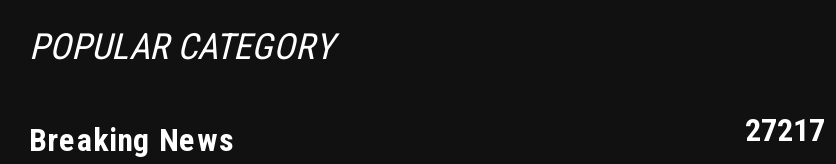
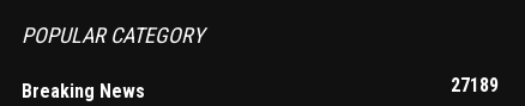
- 27217
+ 27189
